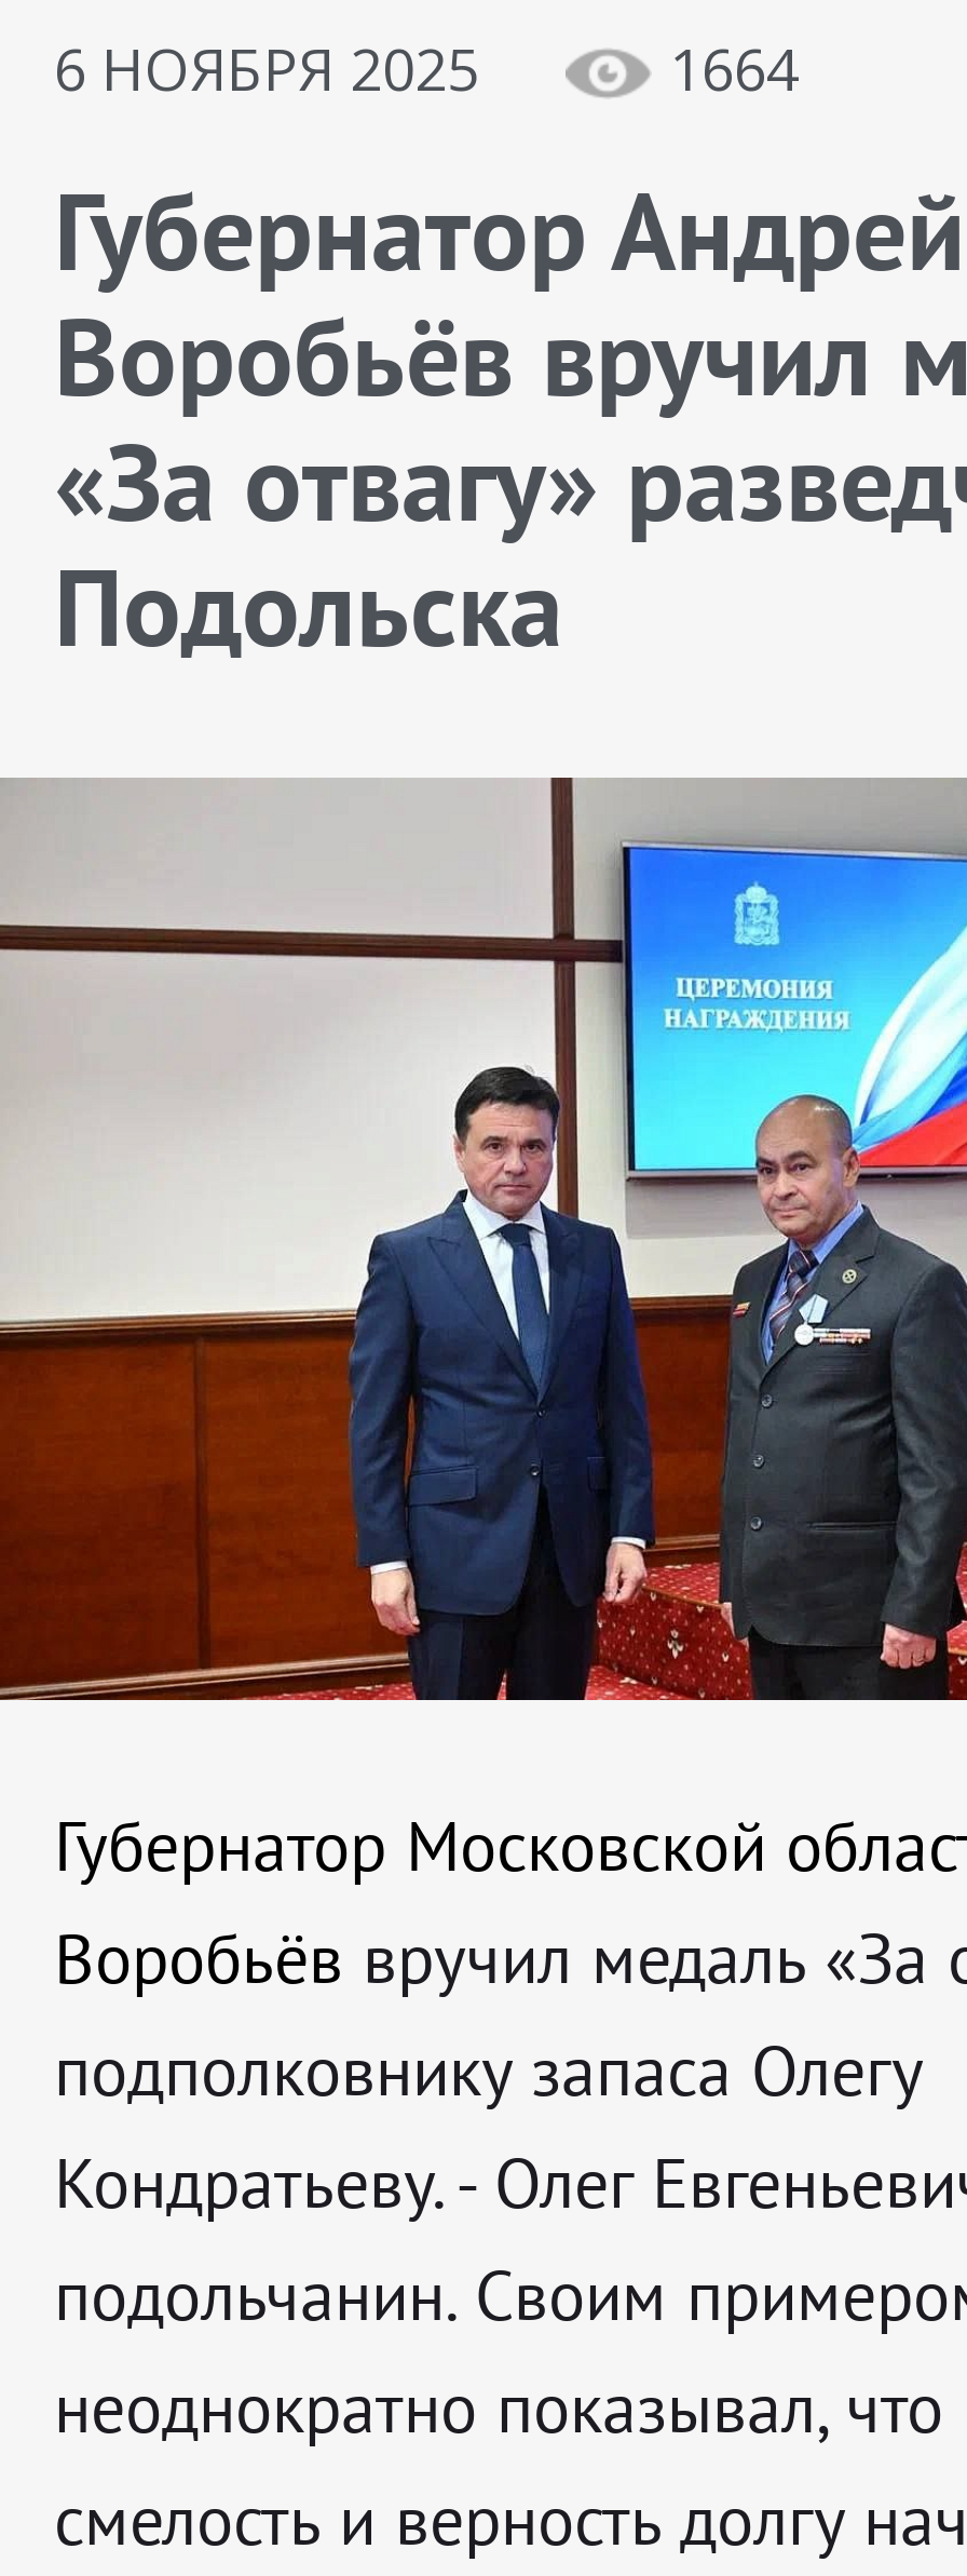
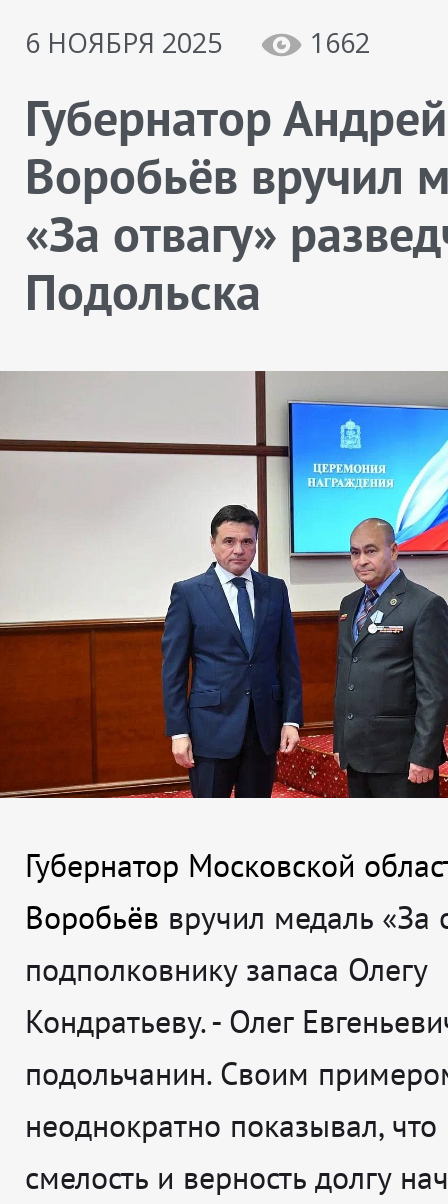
- 6 НОЯБРЯ 2025 1664
+ 6 НОЯБРЯ 2025 1662
